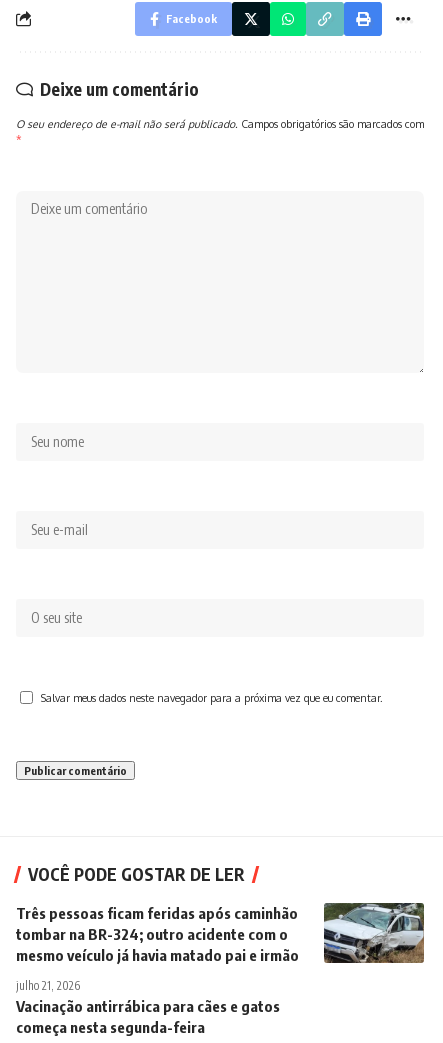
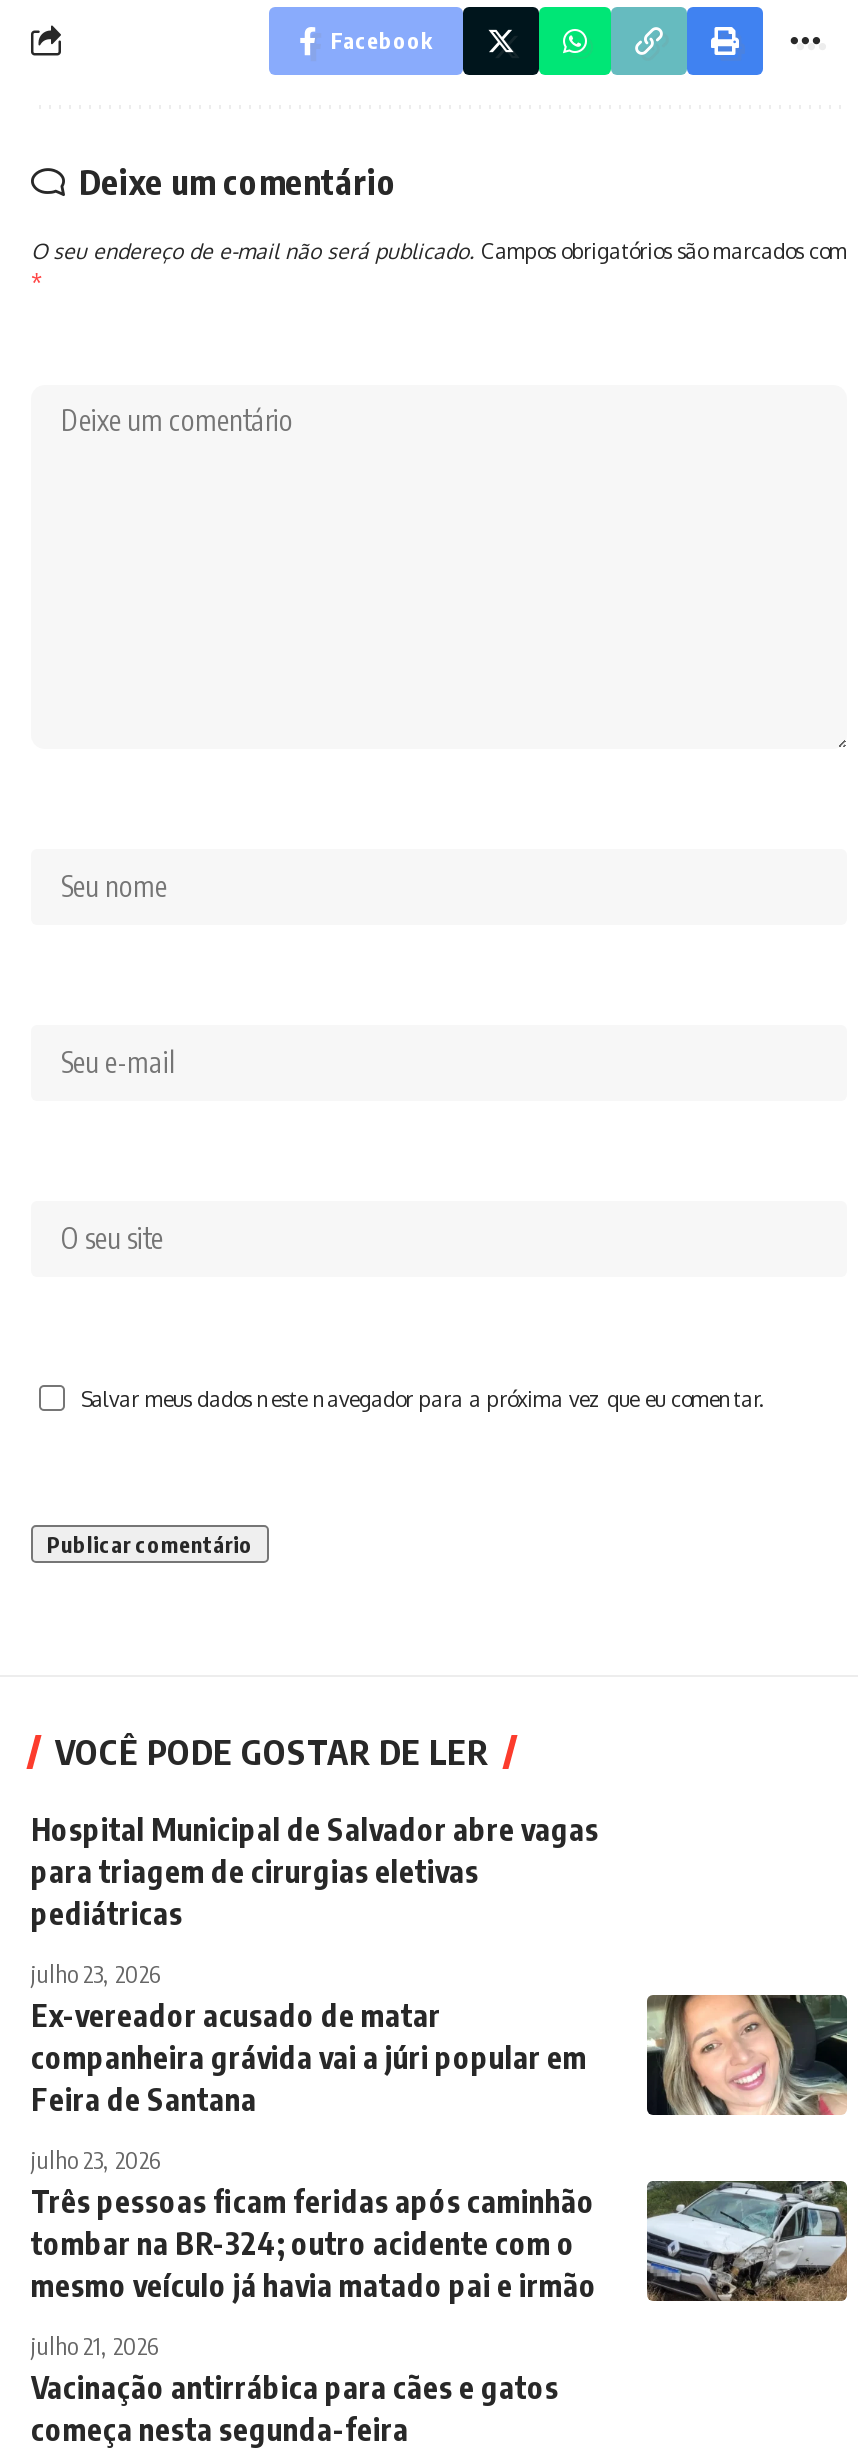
+ [image]
+ Hospital Municipal de Salvador abre vagas
+ para triagem de cirurgias eletivas
+ pediátricas
+ julho 23, 2026
+ Ex-vereador acusado de matar
+ companheira grávida vai a júri popular em
+ Feira de Santana
+ julho 23, 2026
